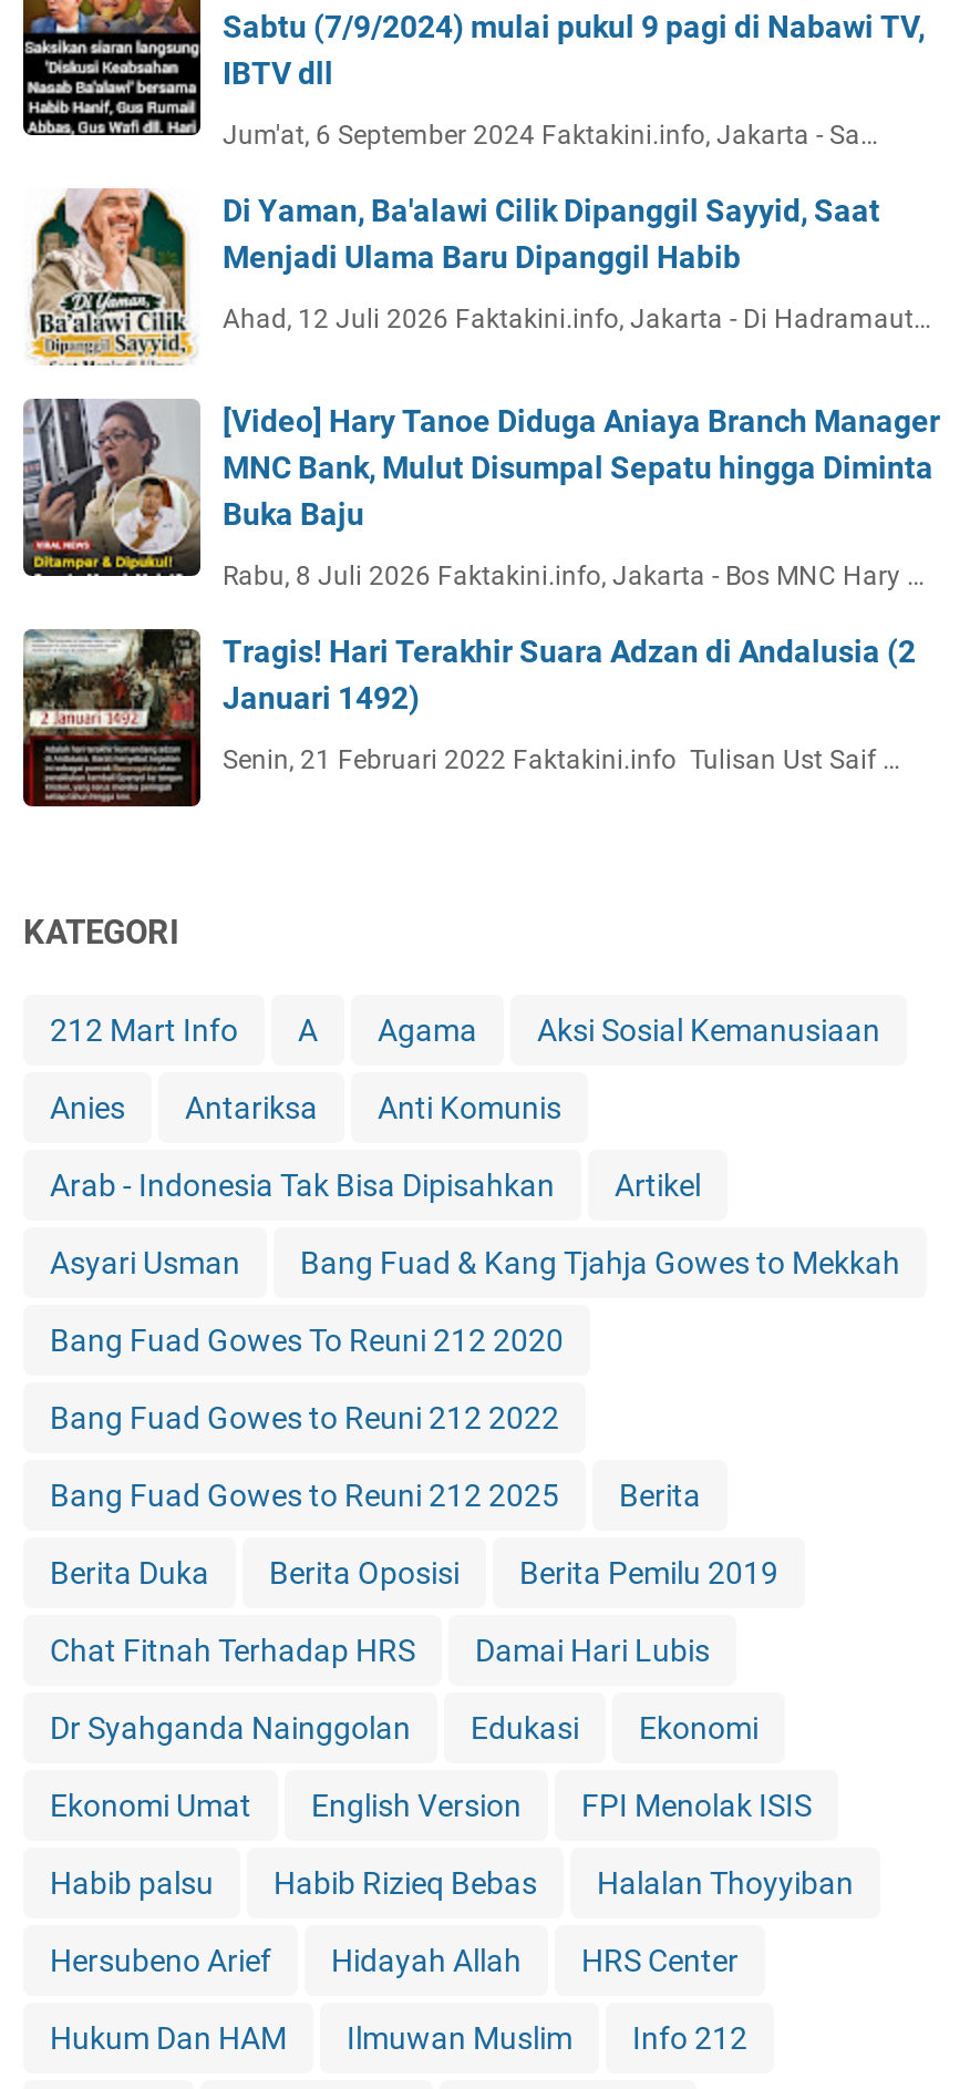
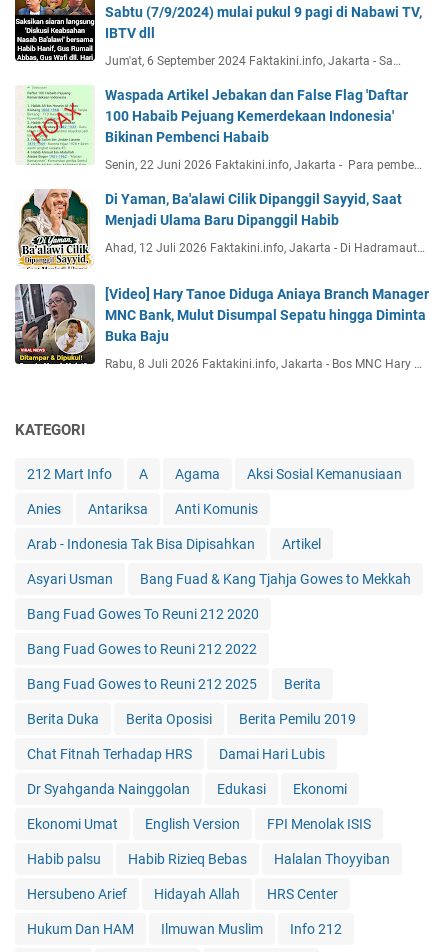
+ [image]
+ Waspada Artikel Jebakan dan False Flag 'Daftar
+ 100 Habaib Pejuang Kemerdekaan Indonesia'
+ Bikinan Pembenci Habaib
+ Senin, 22 Juni 2026 Faktakini.info, Jakarta - Para pembe…

moved down: [image] | Di Yaman, Ba'alawi Cilik Dipanggil Sayyid, Saat | Menjadi Ulama Baru Dipanggil Habib | Ahad, 12 Juli 2026 Faktakini.info, Jakarta - Di Hadramaut… | [Video] Hary Tanoe Diduga Aniaya Branch Manager | MNC Bank, Mulut Disumpal Sepatu hingga Diminta | Buka Baju | Rabu, 8 Juli 2026 Faktakini.info, Jakarta - Bos MNC Hary …

- [image]
- Tragis! Hari Terakhir Suara Adzan di Andalusia (2
- Januari 1492)
- Senin, 21 Februari 2022 Faktakini.info Tulisan Ust Saif …
